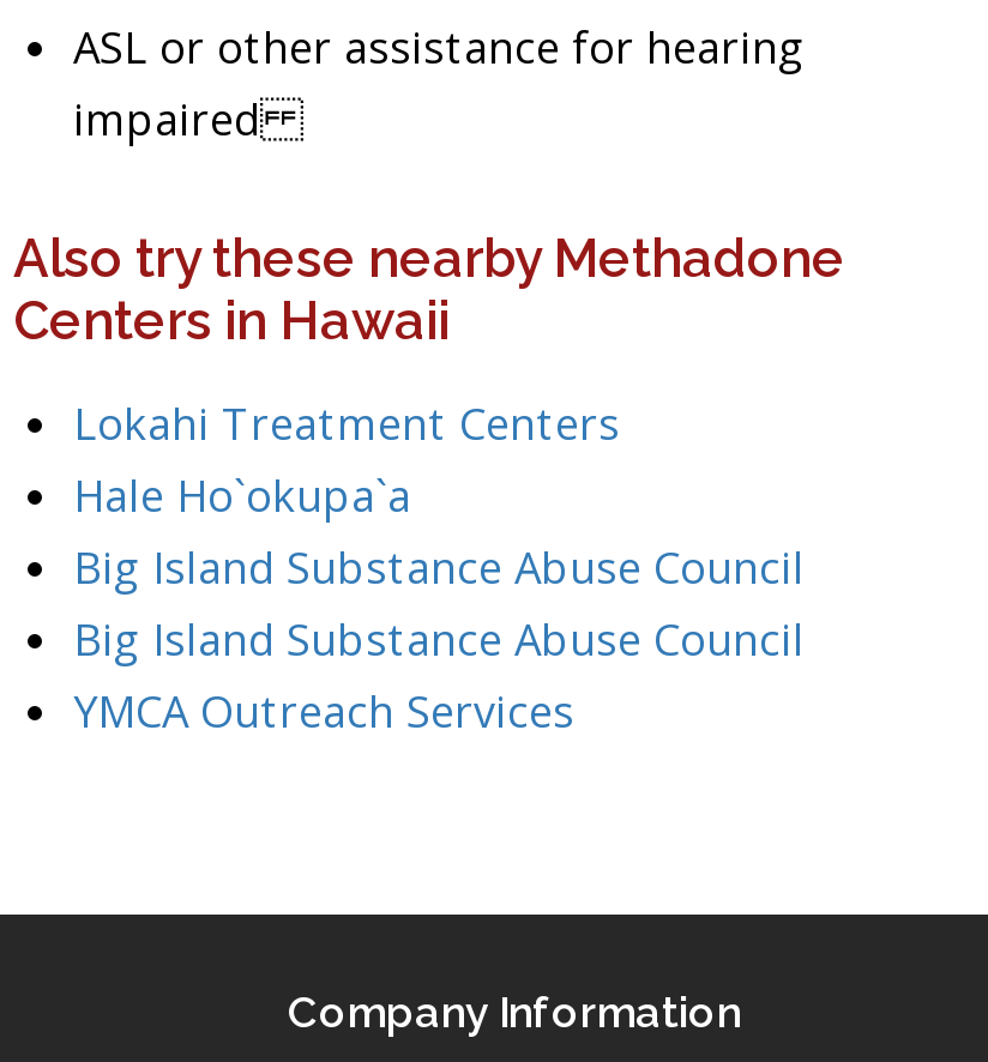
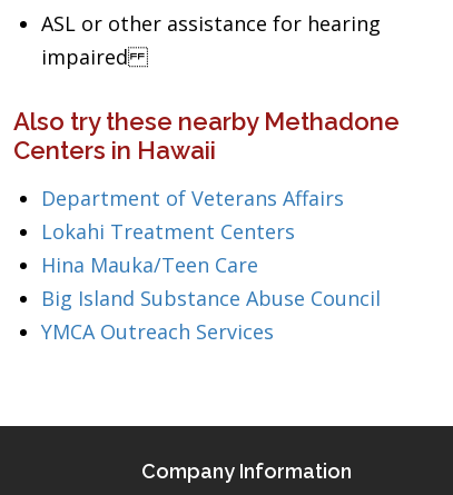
+ Department of Veterans Affairs

moved down: Lokahi Treatment Centers

- Hale Ho`okupa`a
- Big Island Substance Abuse Council
+ Hina Mauka/Teen Care
